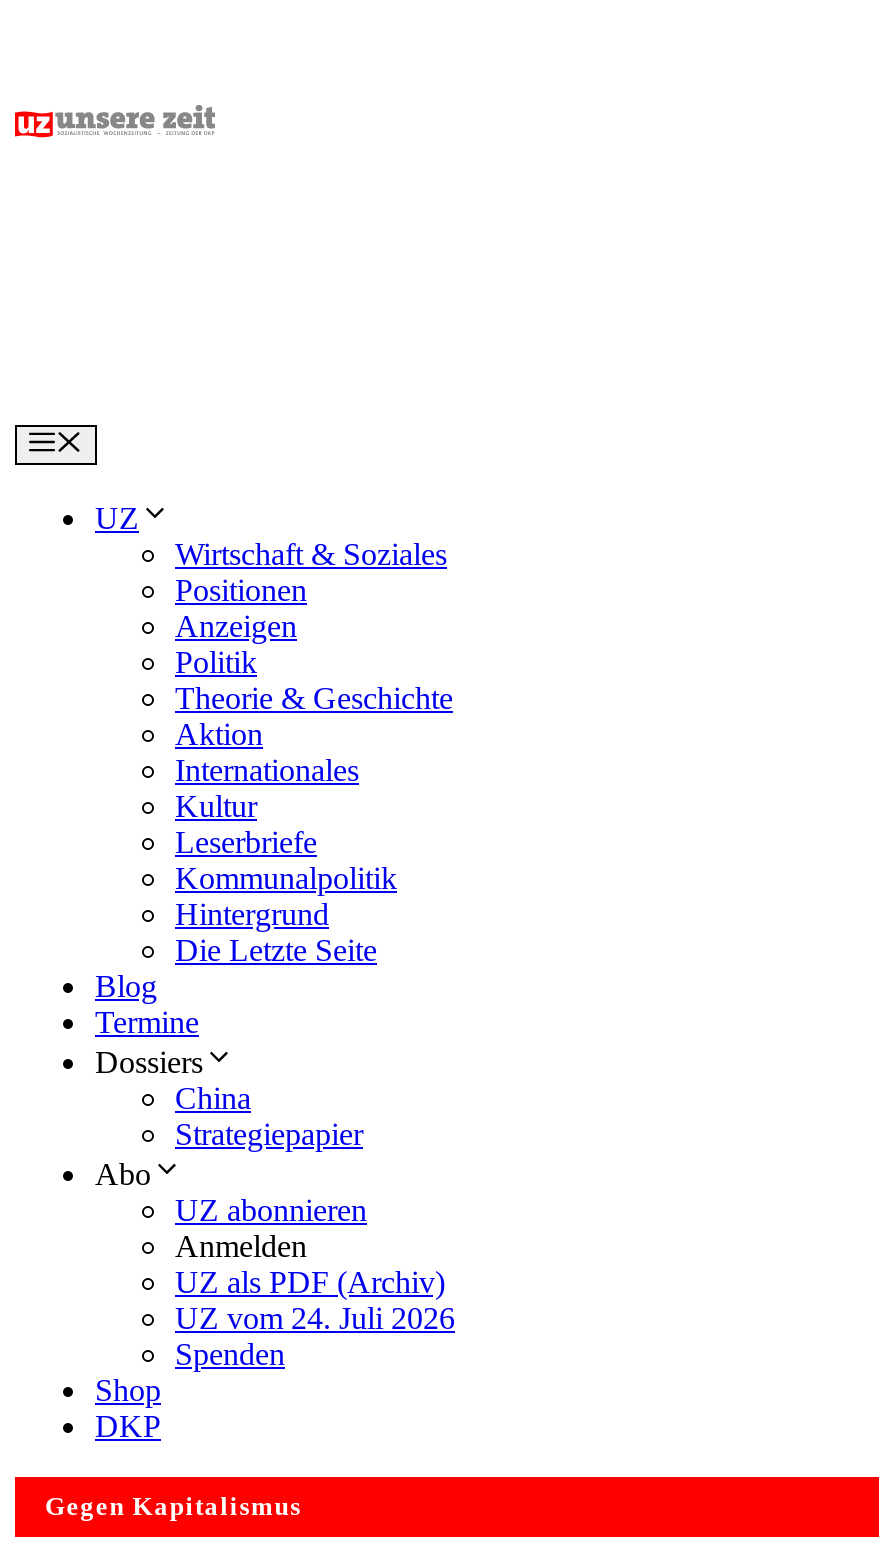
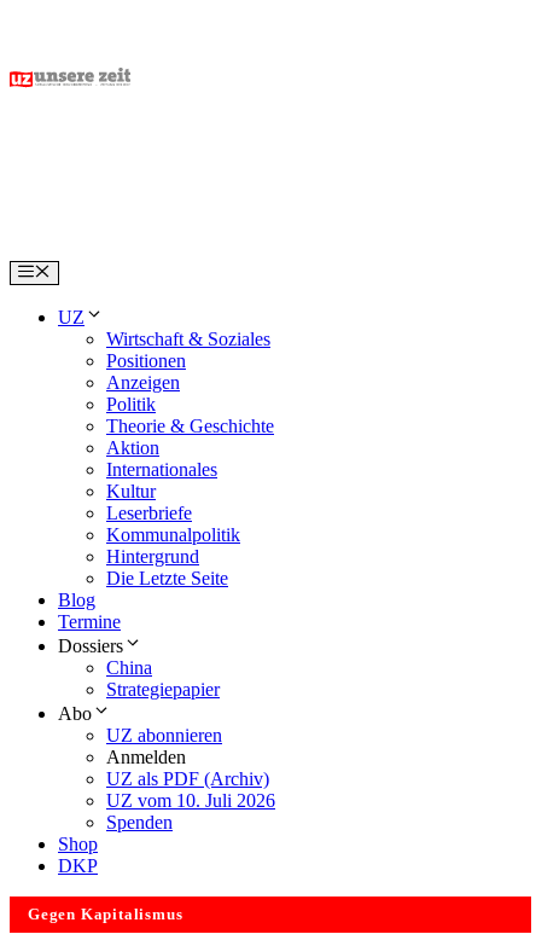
- UZ vom 24. Juli 2026
+ UZ vom 10. Juli 2026
